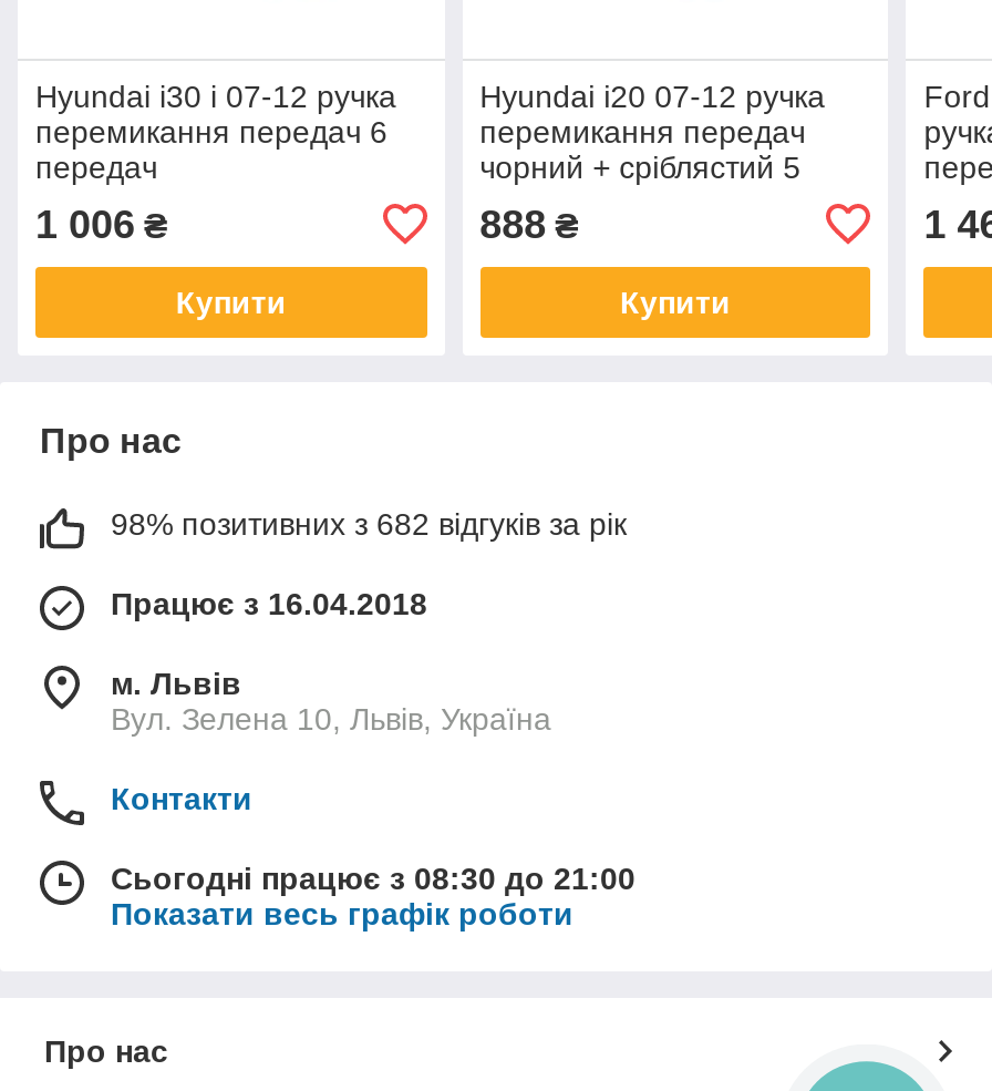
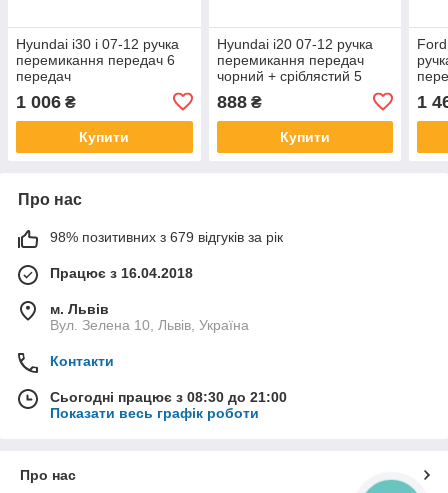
- 98% позитивних з 682 відгуків за рік
+ 98% позитивних з 679 відгуків за рік
